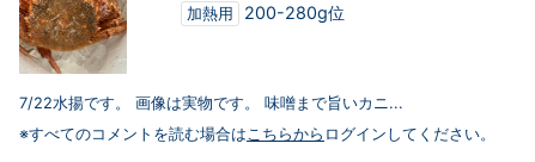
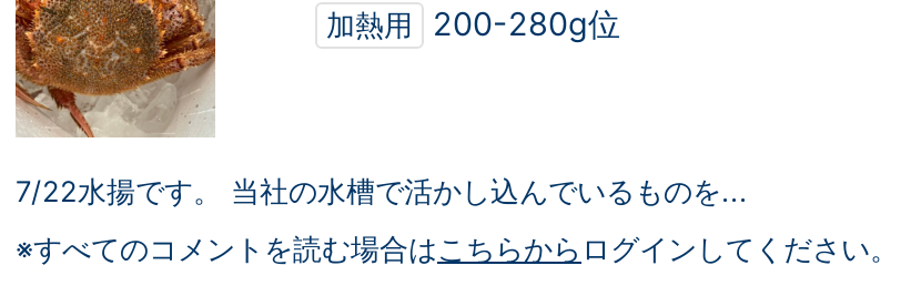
- 7/22水揚です。 画像は実物です。 味噌まで旨いカニ...
+ 7/22水揚です。 当社の水槽で活かし込んでいるものを...
